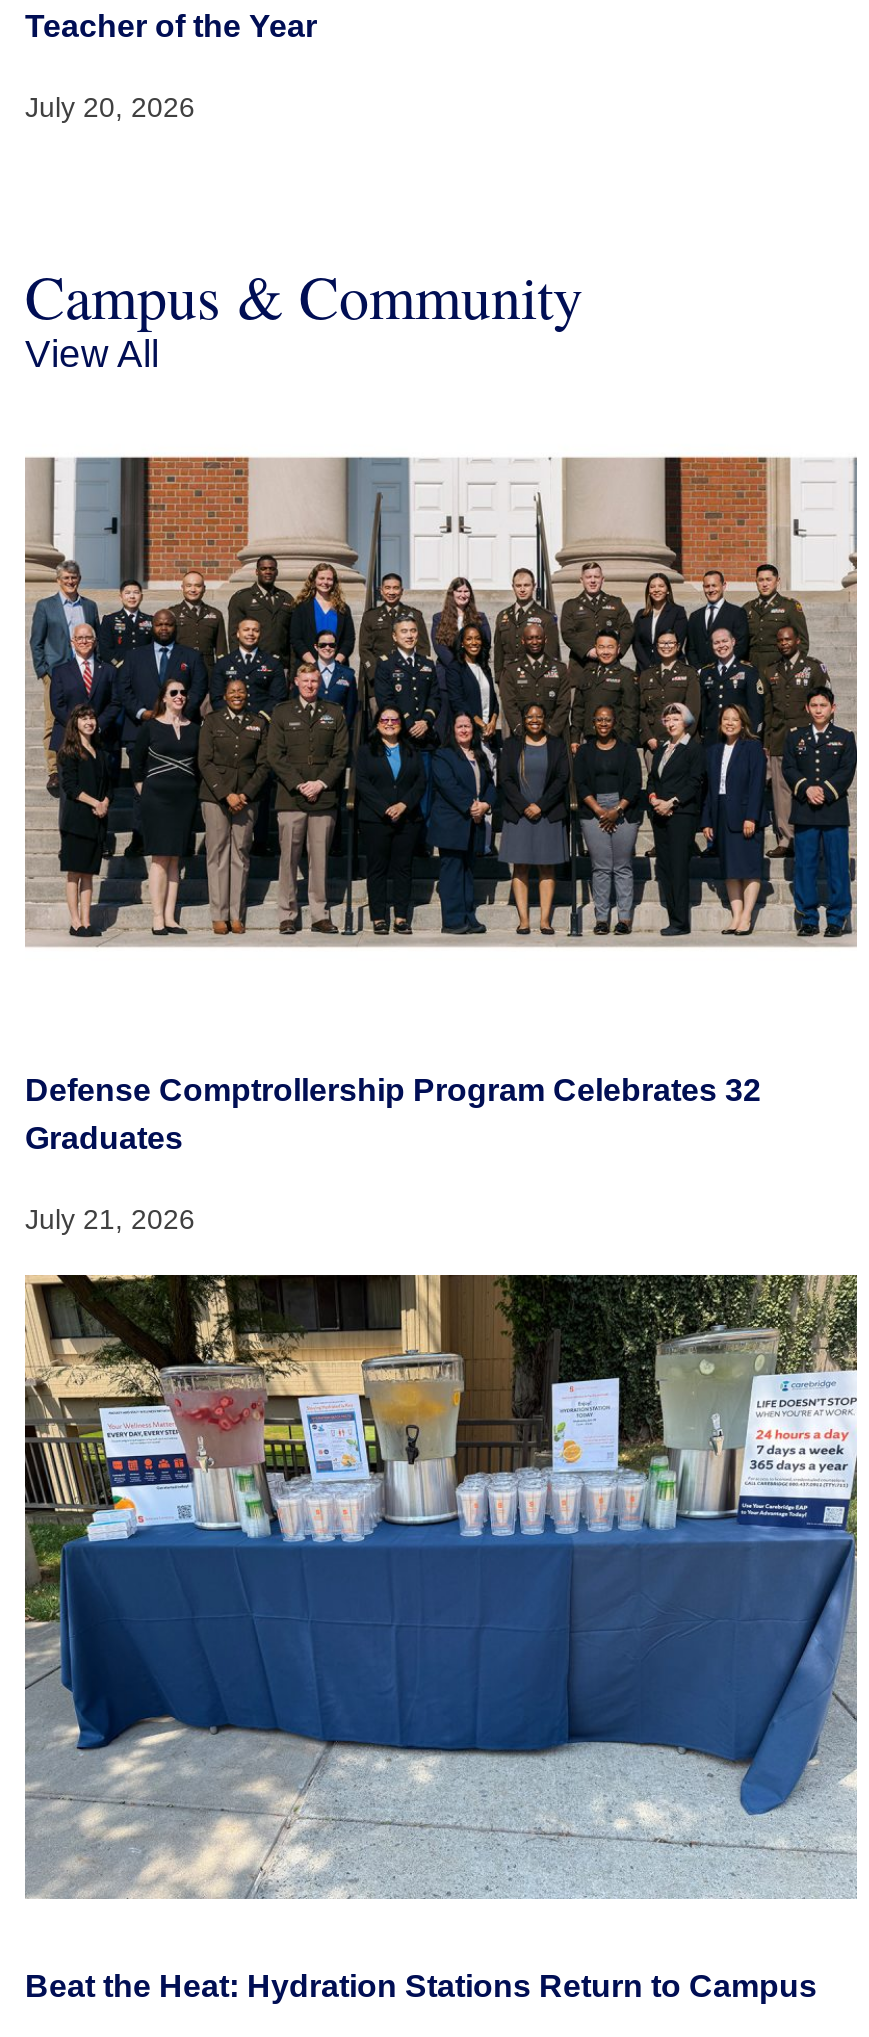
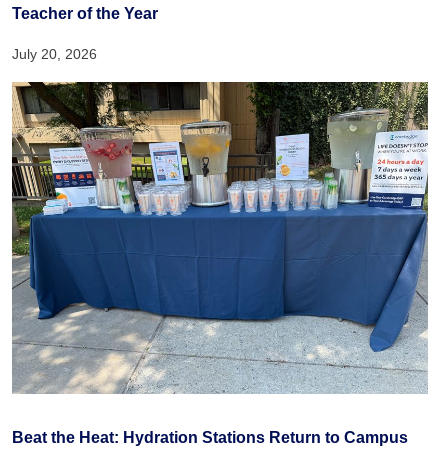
- Campus & Community
- View All

- [image]

- Defense Comptrollership Program Celebrates 32
- Graduates
- July 21, 2026
